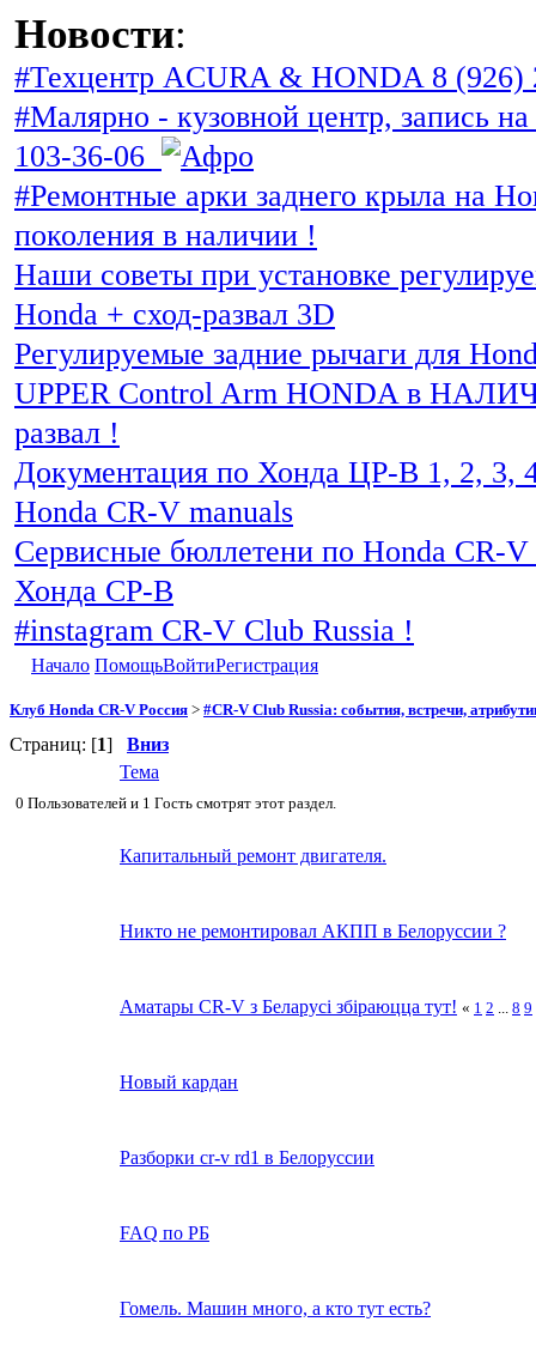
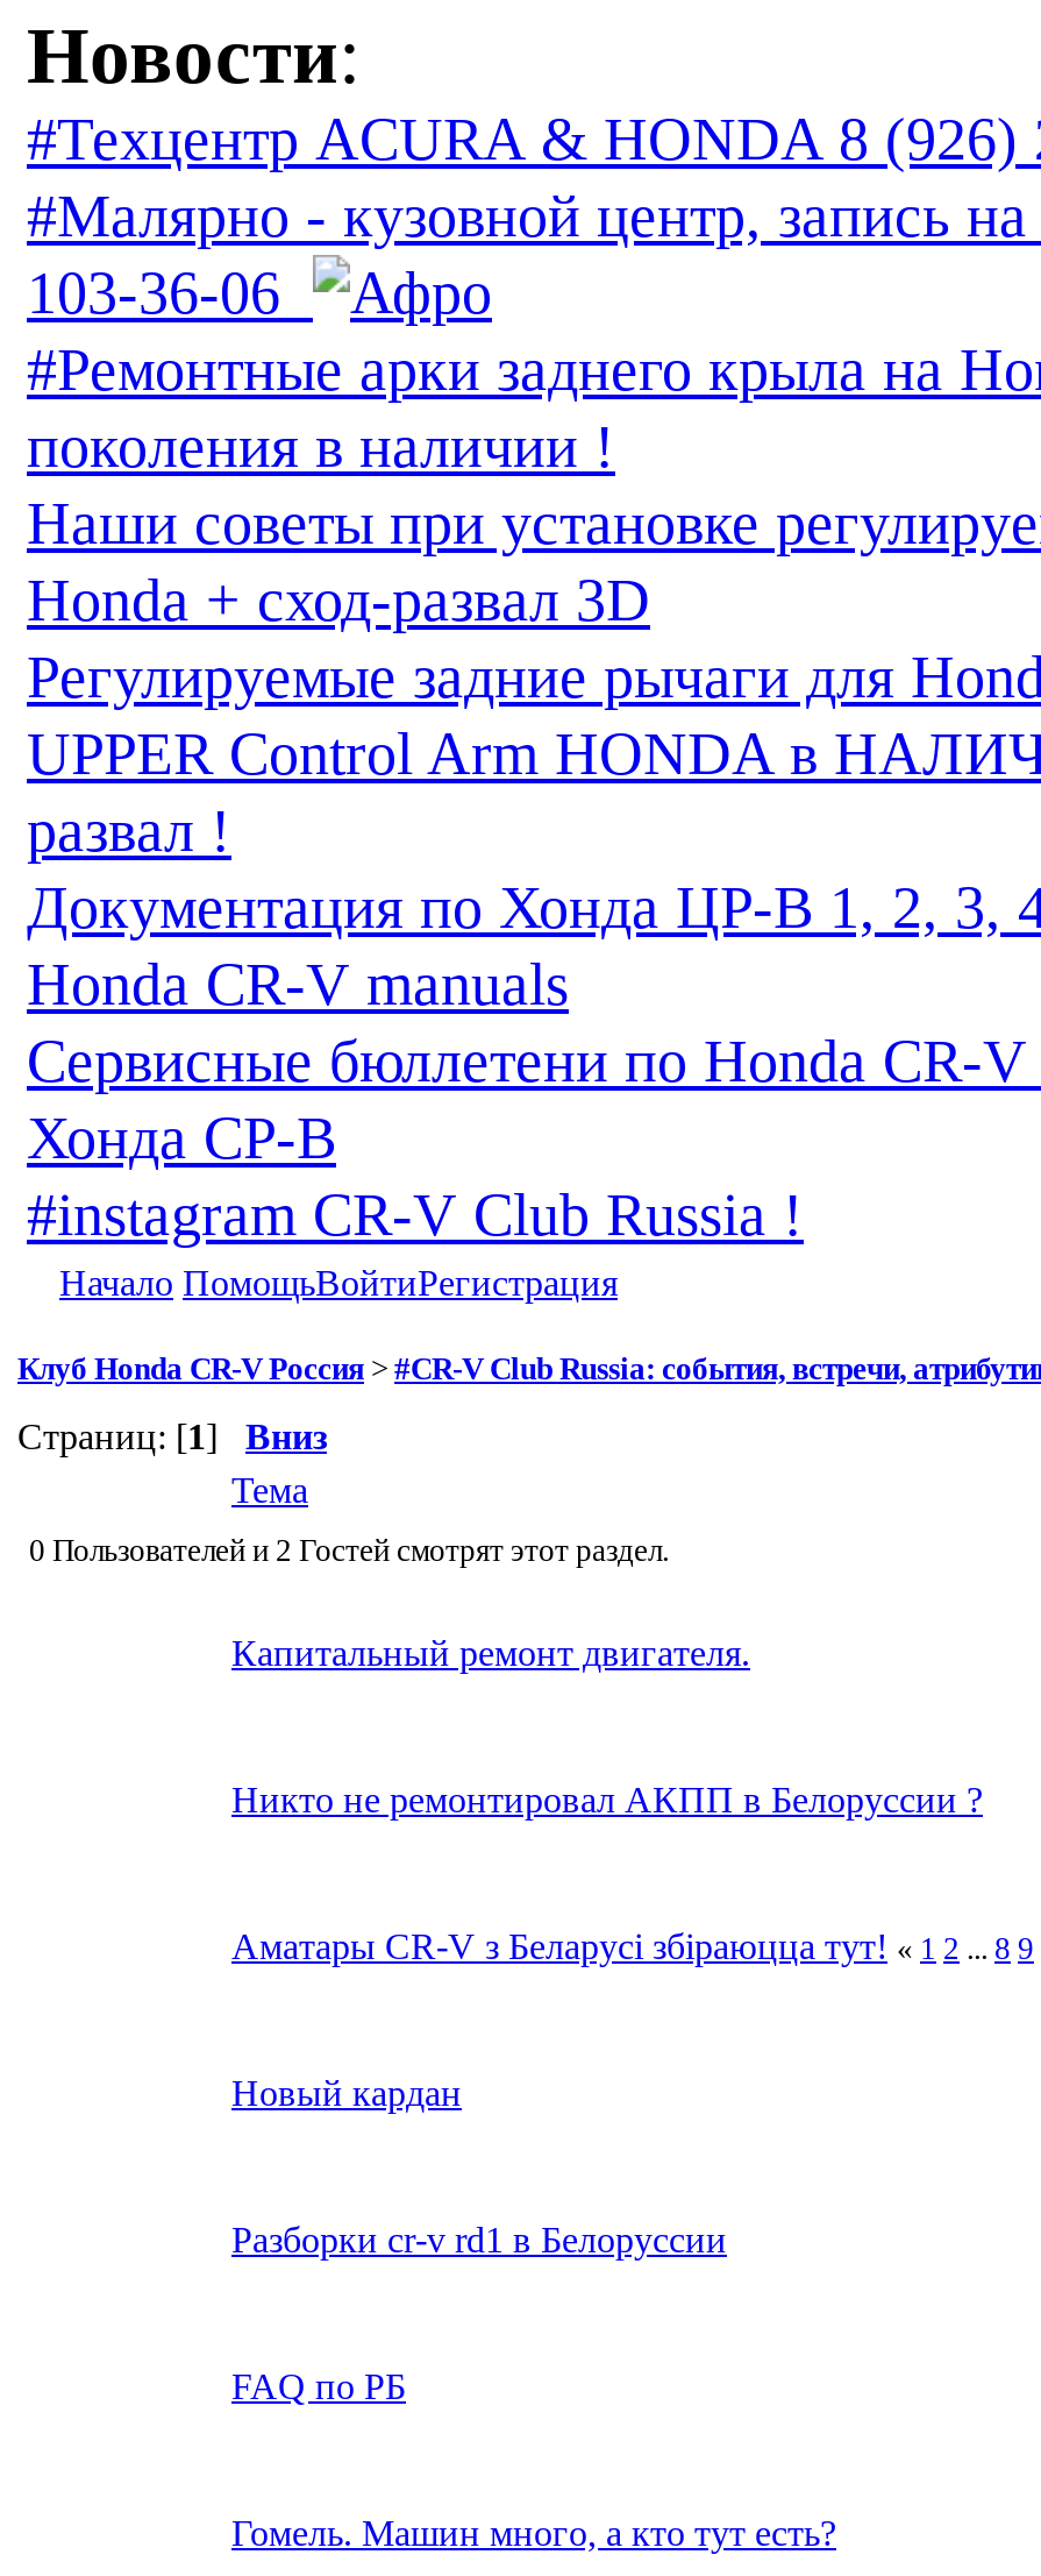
- 0 Пользователей и 1 Гость смотрят этот раздел.
+ 0 Пользователей и 2 Гостей смотрят этот раздел.
